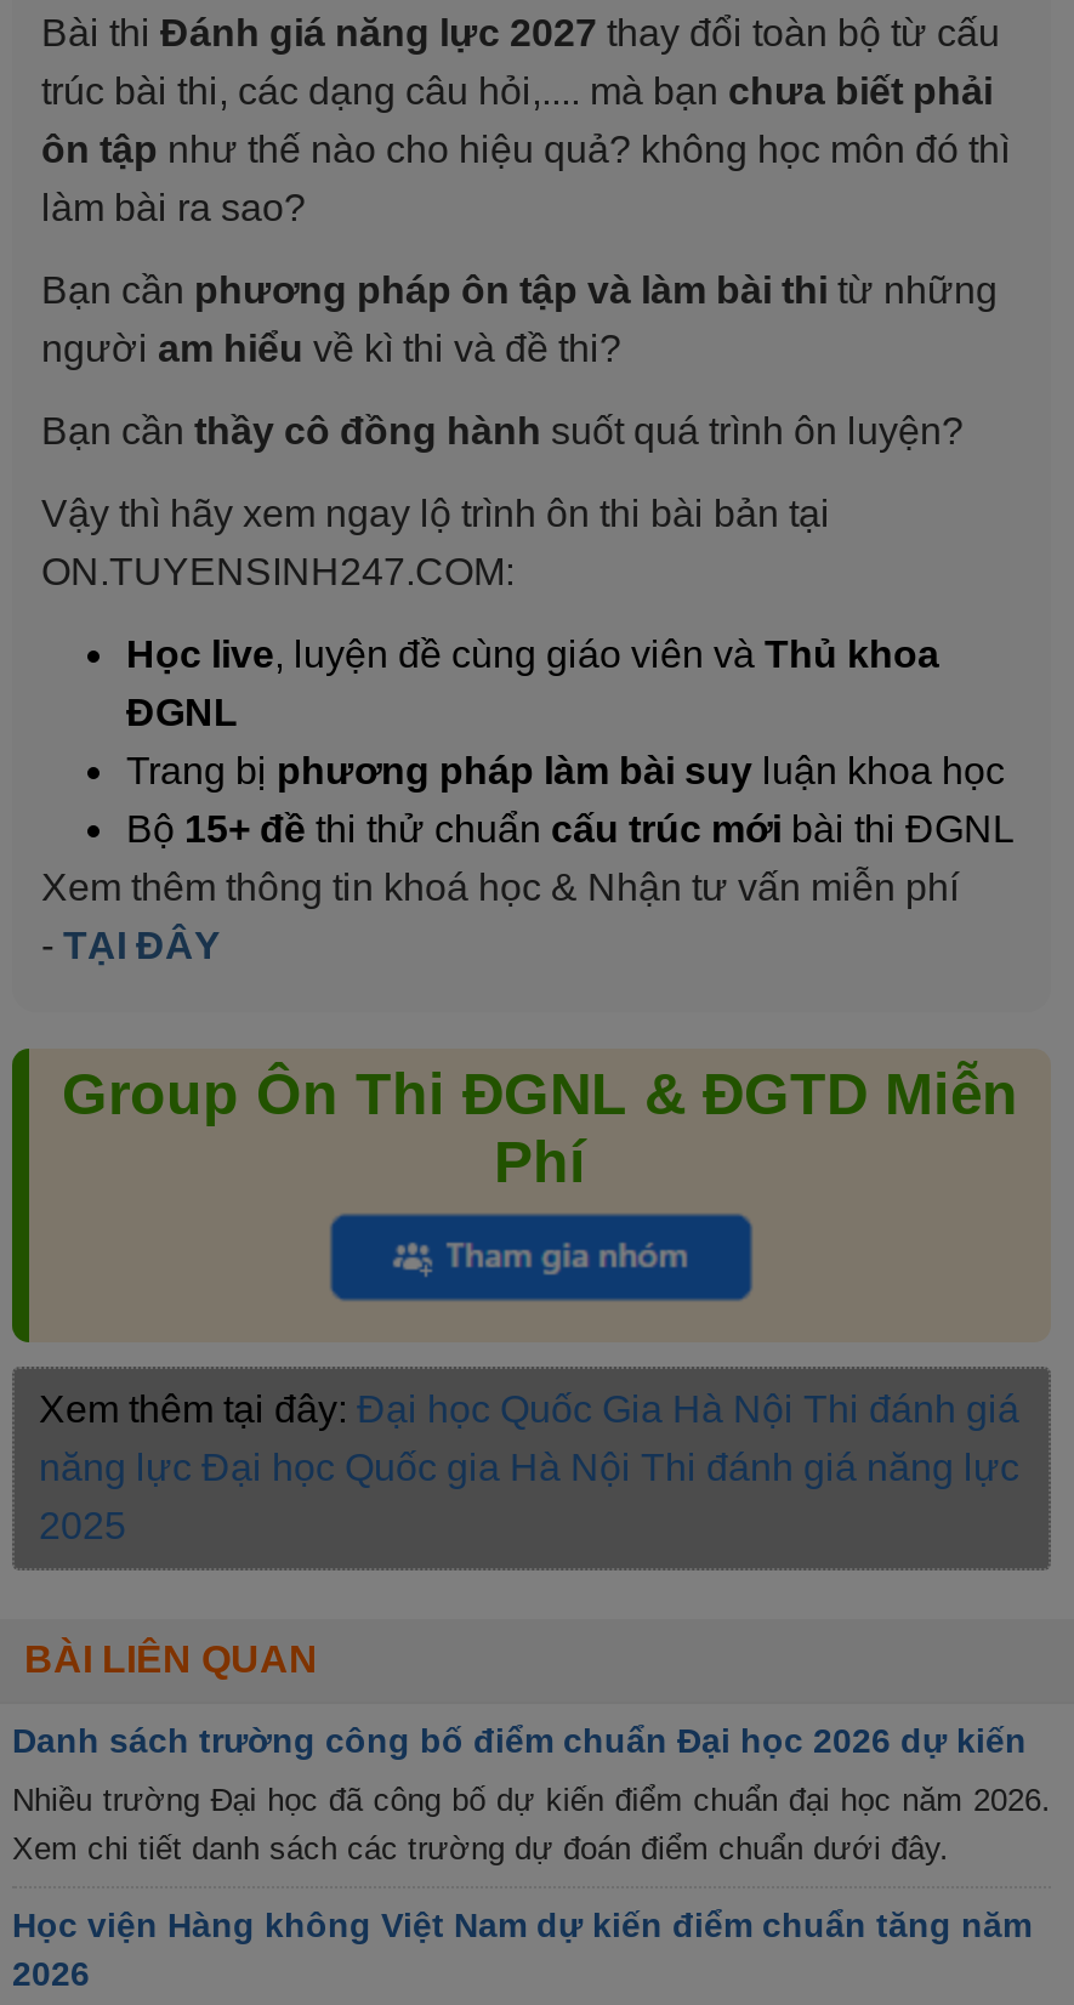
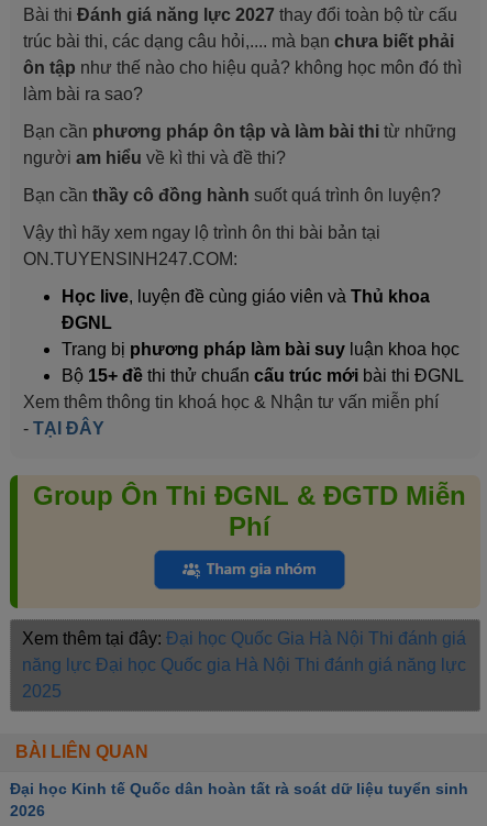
- Danh sách trường công bố điểm chuẩn Đại học 2026 dự kiến
- Nhiều trường Đại học đã công bố dự kiến điểm chuẩn đại học năm 2026.
- Xem chi tiết danh sách các trường dự đoán điểm chuẩn dưới đây.
- Học viện Hàng không Việt Nam dự kiến điểm chuẩn tăng năm
+ Đại học Kinh tế Quốc dân hoàn tất rà soát dữ liệu tuyển sinh
